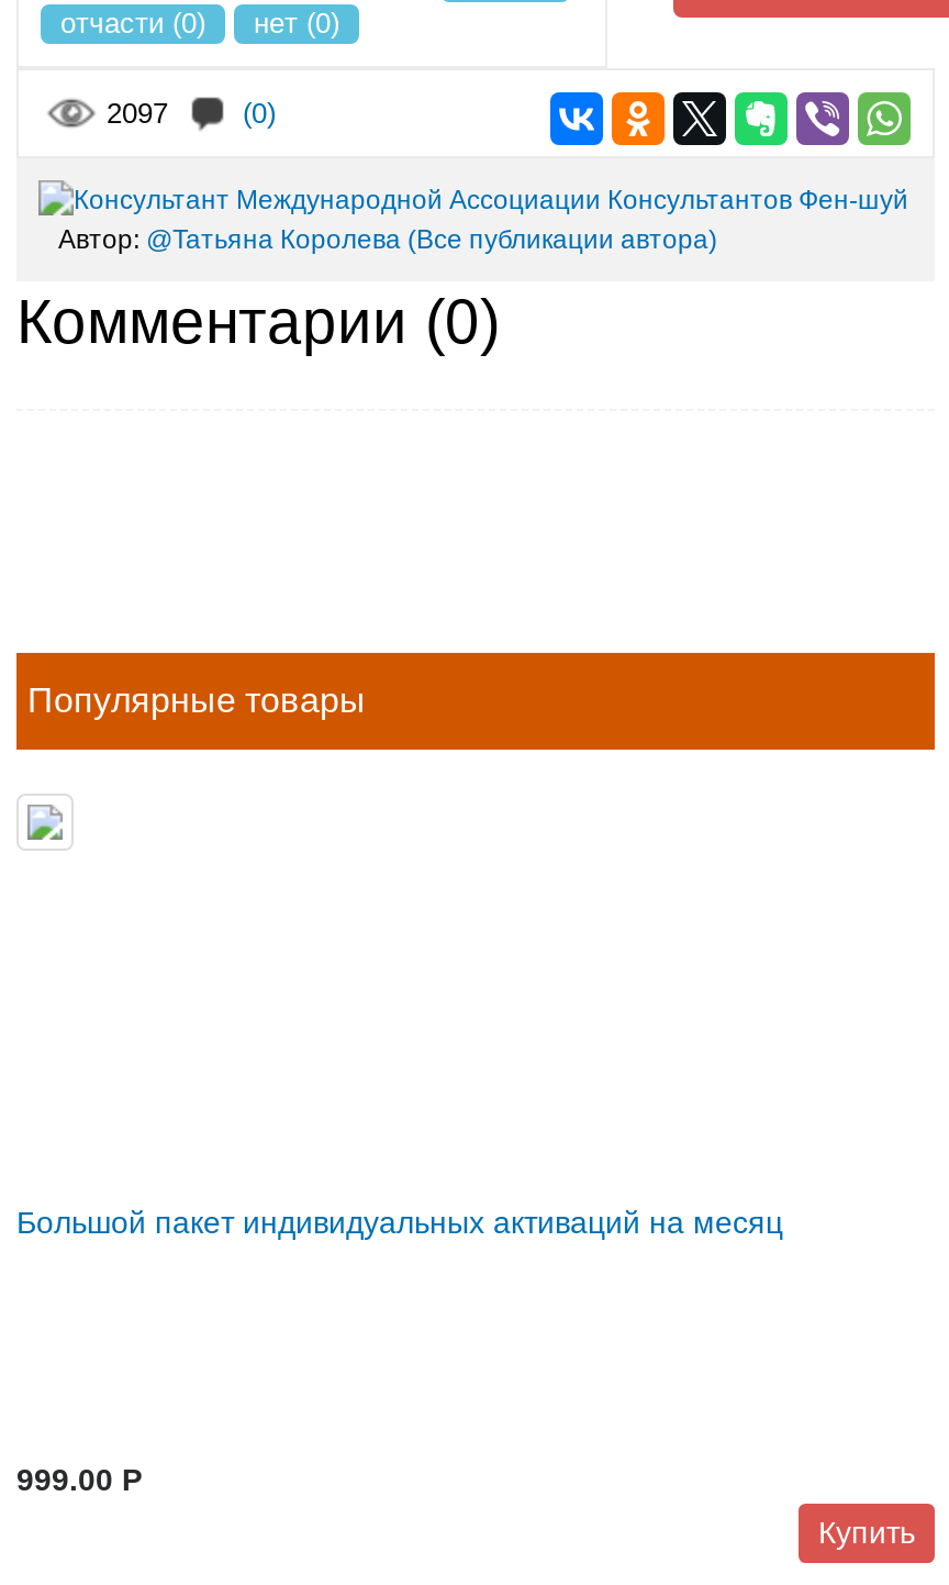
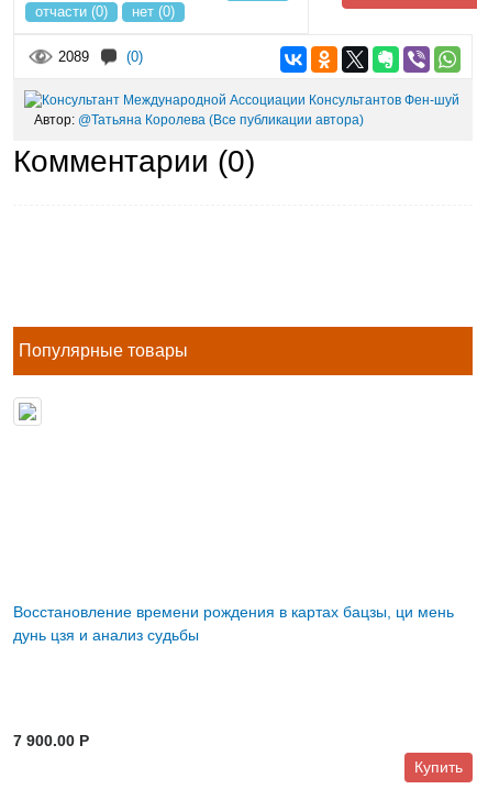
- 2097
+ 2089

- Большой пакет индивидуальных активаций на месяц
+ Восстановление времени рождения в картах бацзы, ци мень
+ дунь цзя и анализ судьбы

- 999.00 P
+ 7 900.00 P
